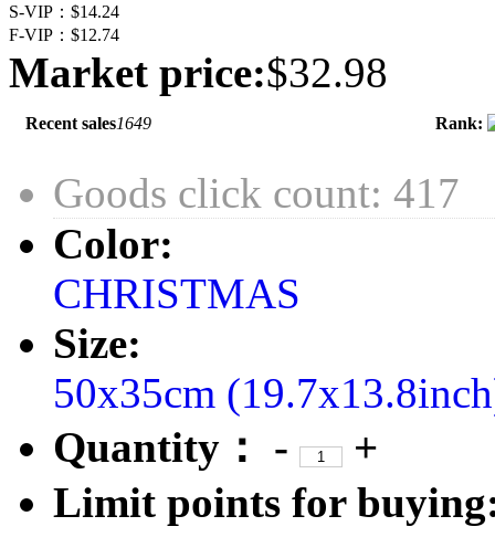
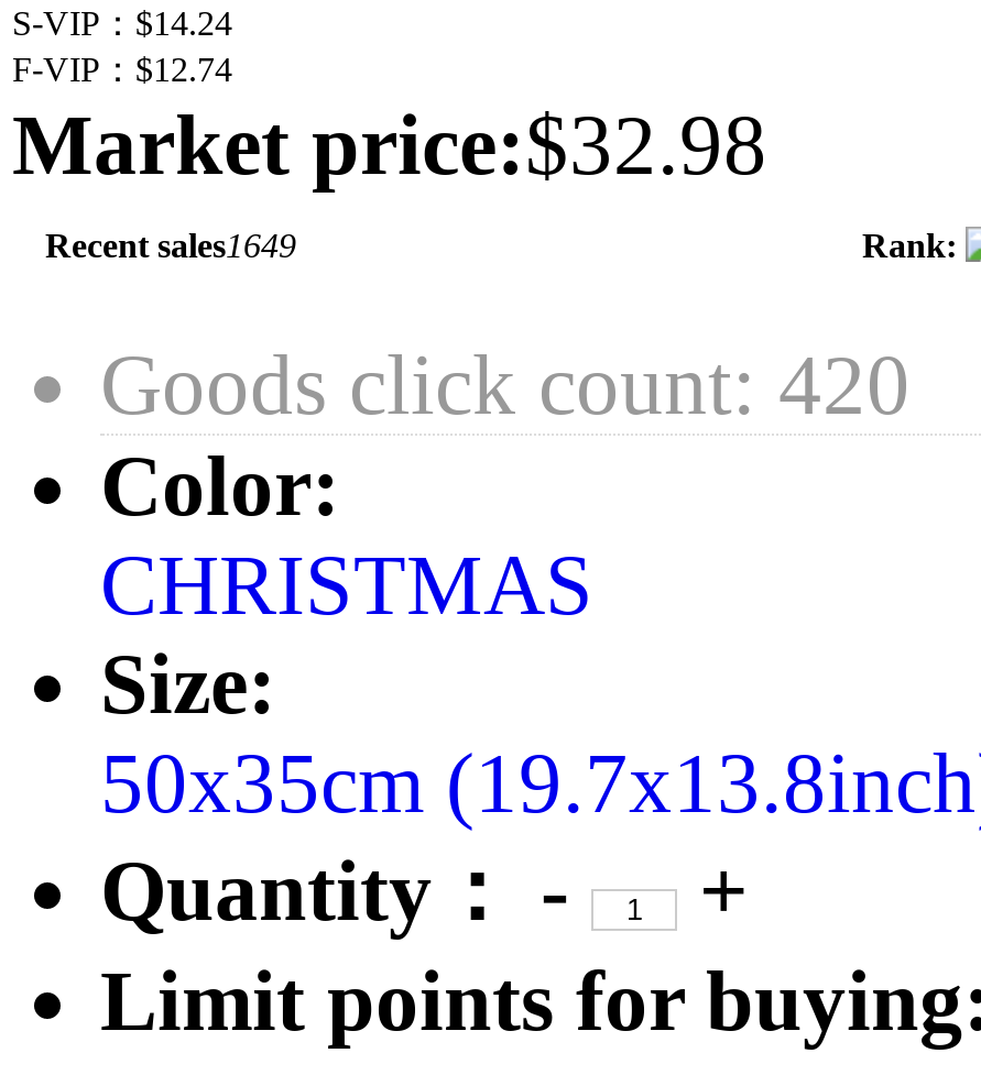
- Goods click count: 417
+ Goods click count: 420
